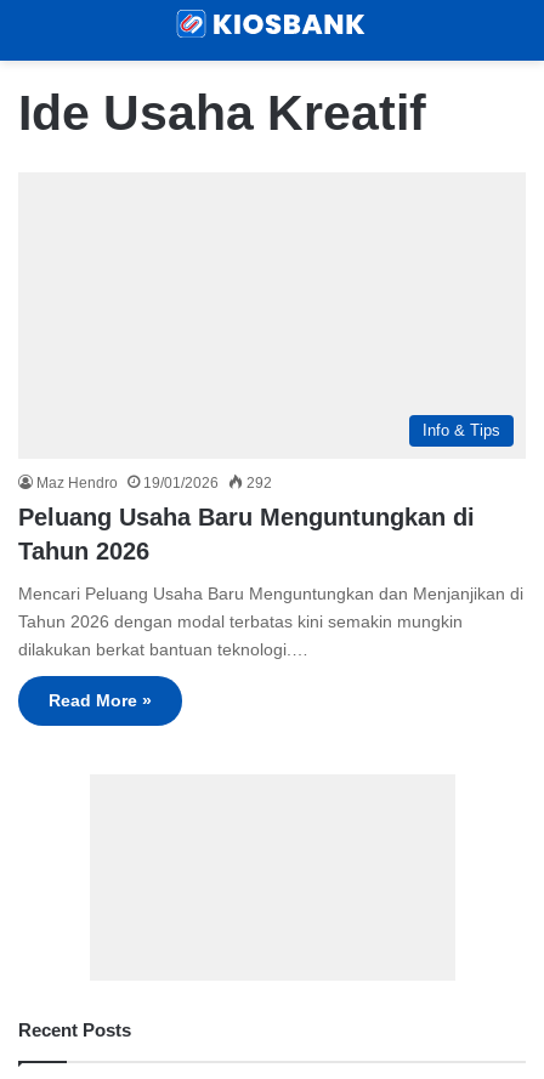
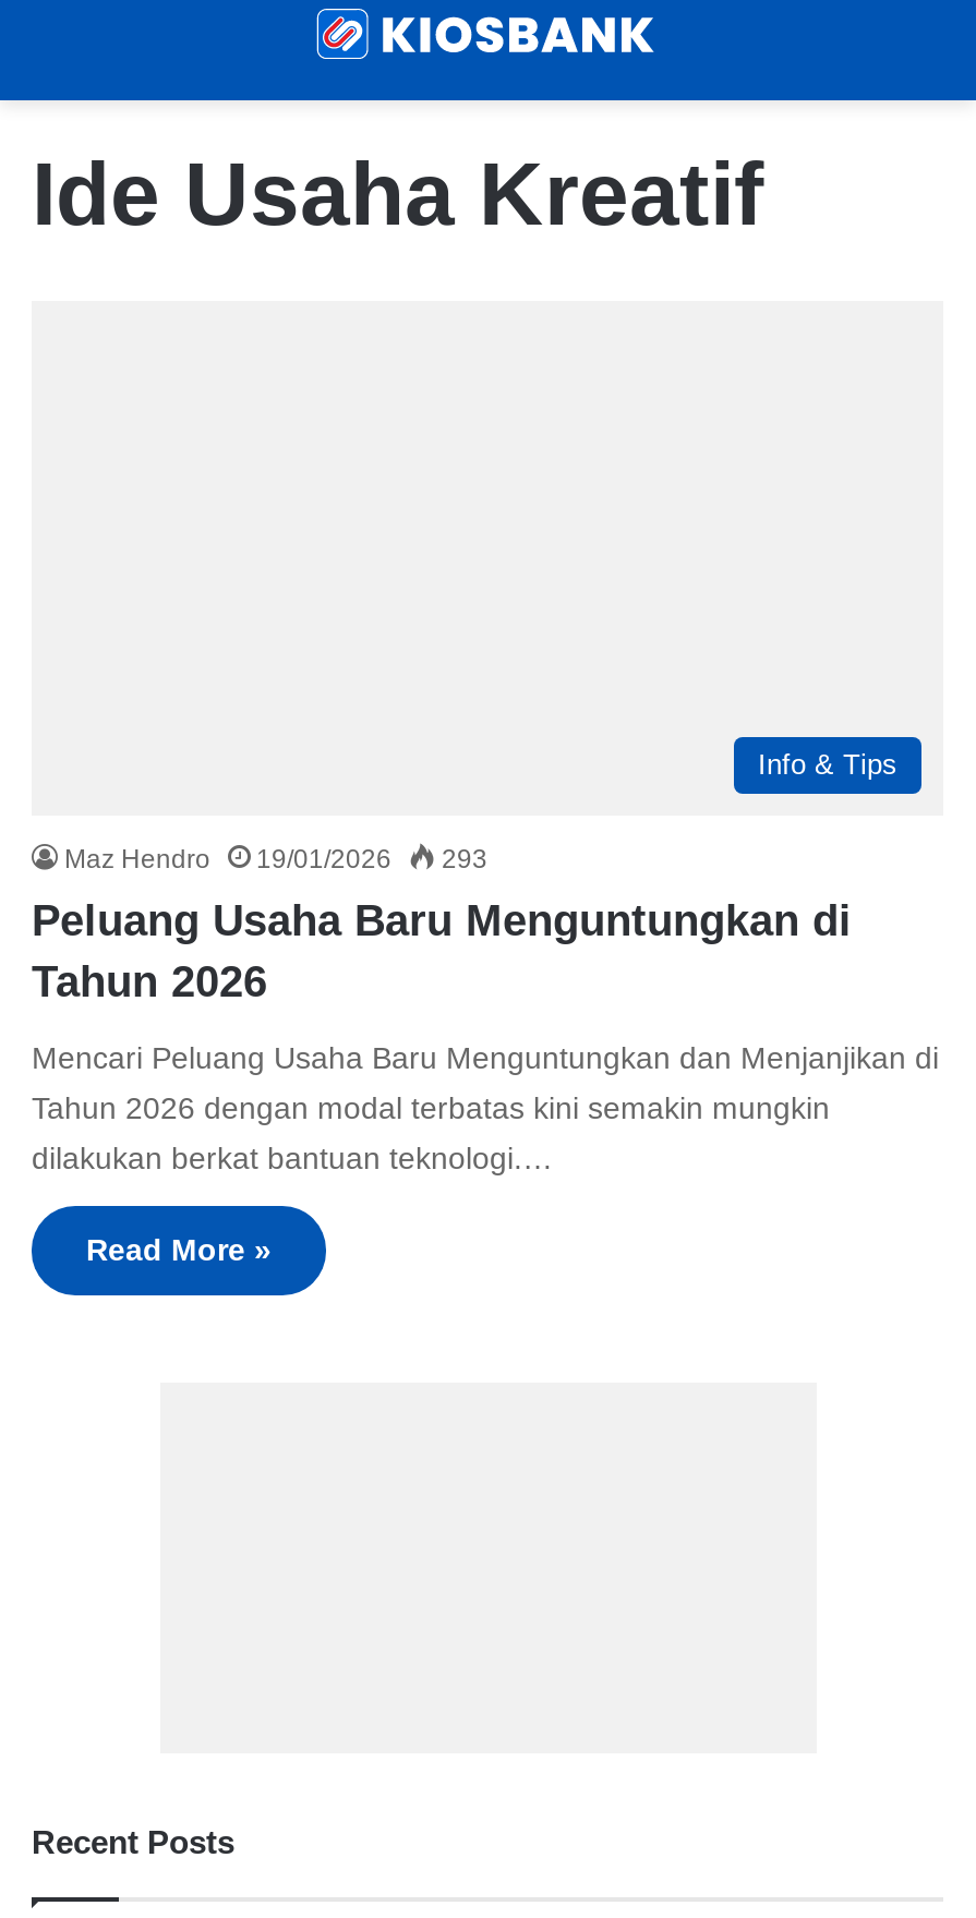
- Maz Hendro 19/01/2026 292
+ Maz Hendro 19/01/2026 293
